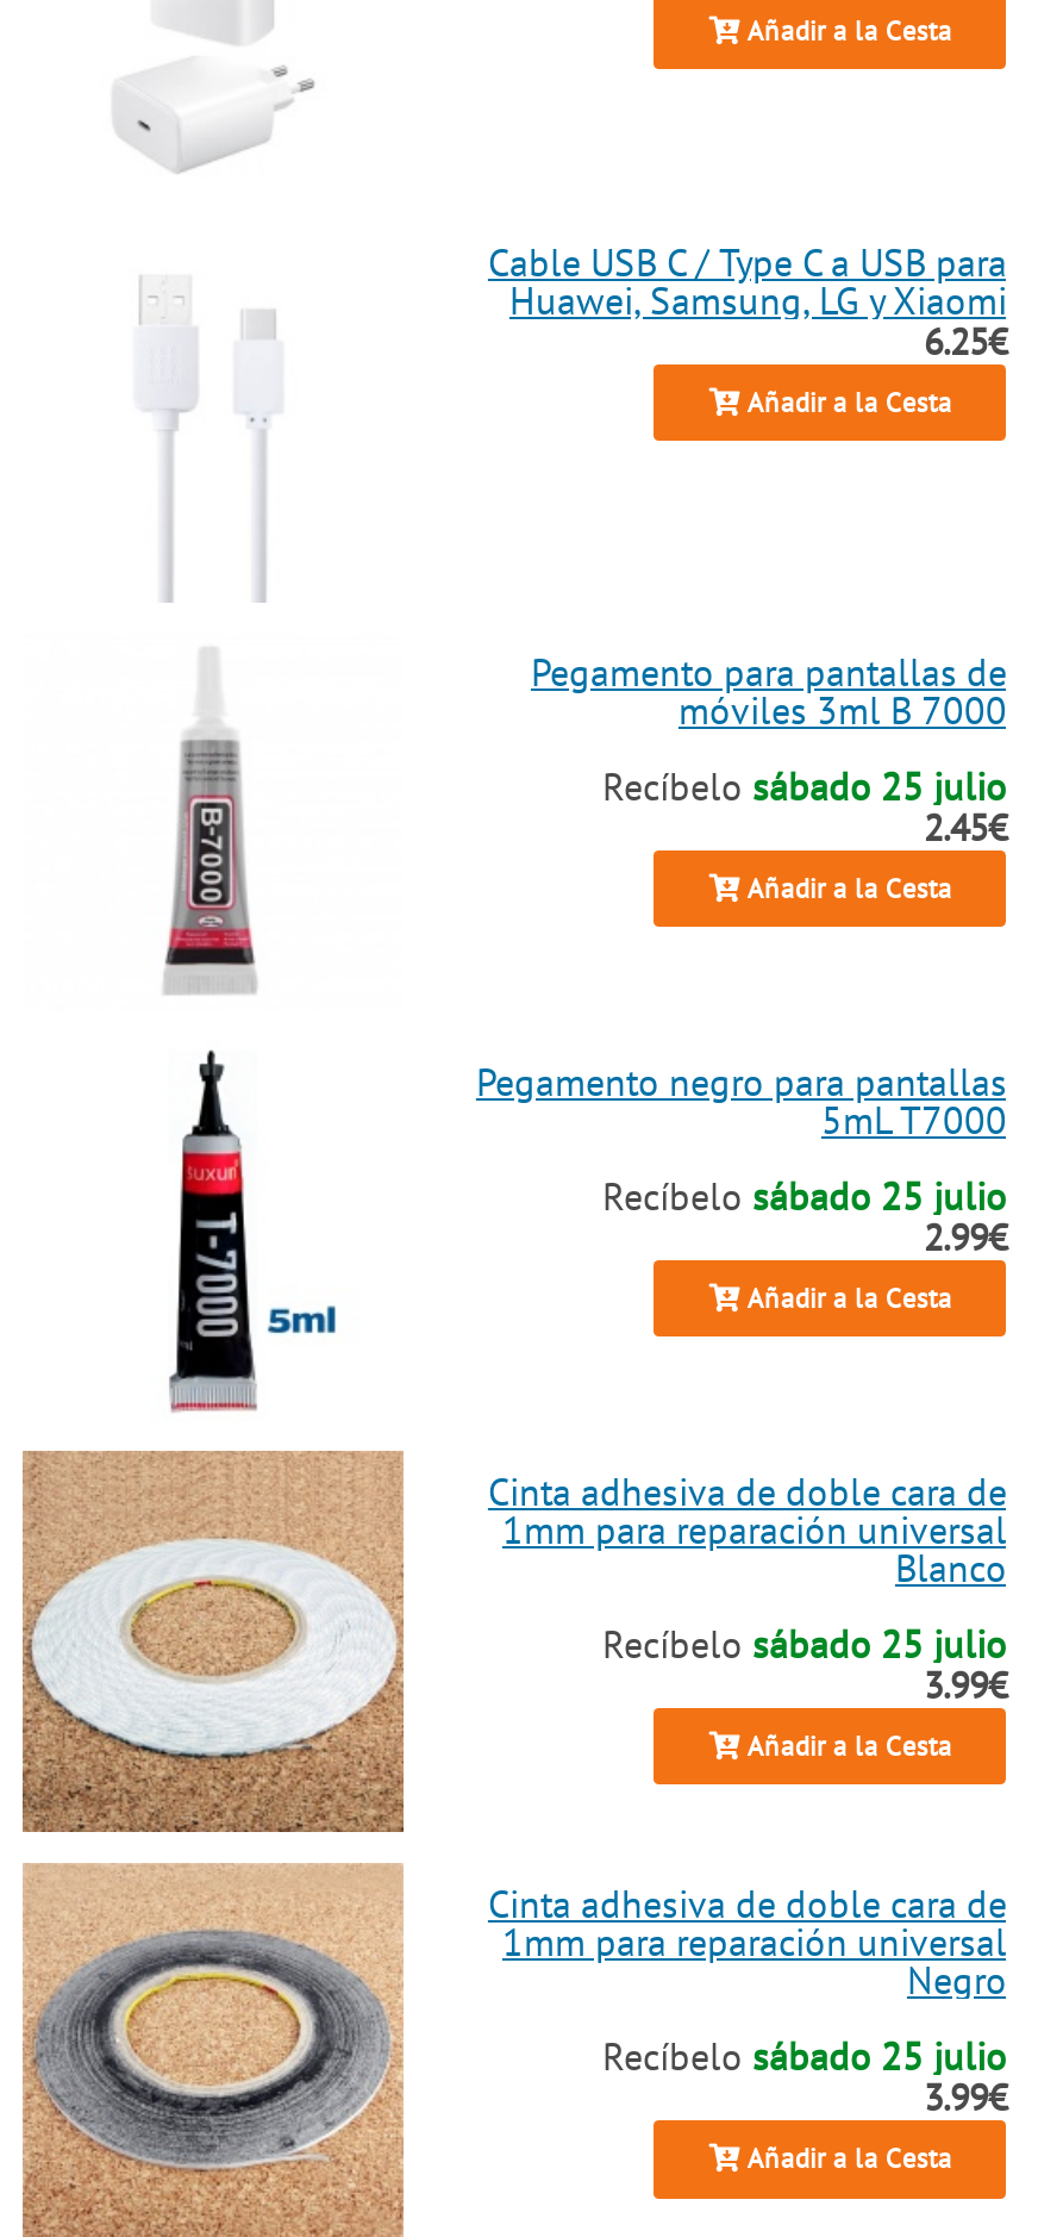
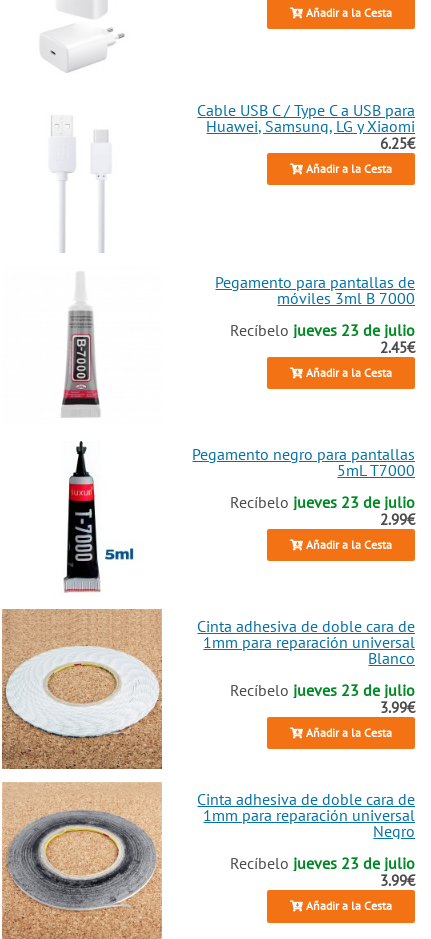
- Recíbelo sábado 25 julio
+ Recíbelo jueves 23 de julio

- Recíbelo sábado 25 julio
+ Recíbelo jueves 23 de julio

- Recíbelo sábado 25 julio
+ Recíbelo jueves 23 de julio

- Recíbelo sábado 25 julio
+ Recíbelo jueves 23 de julio
